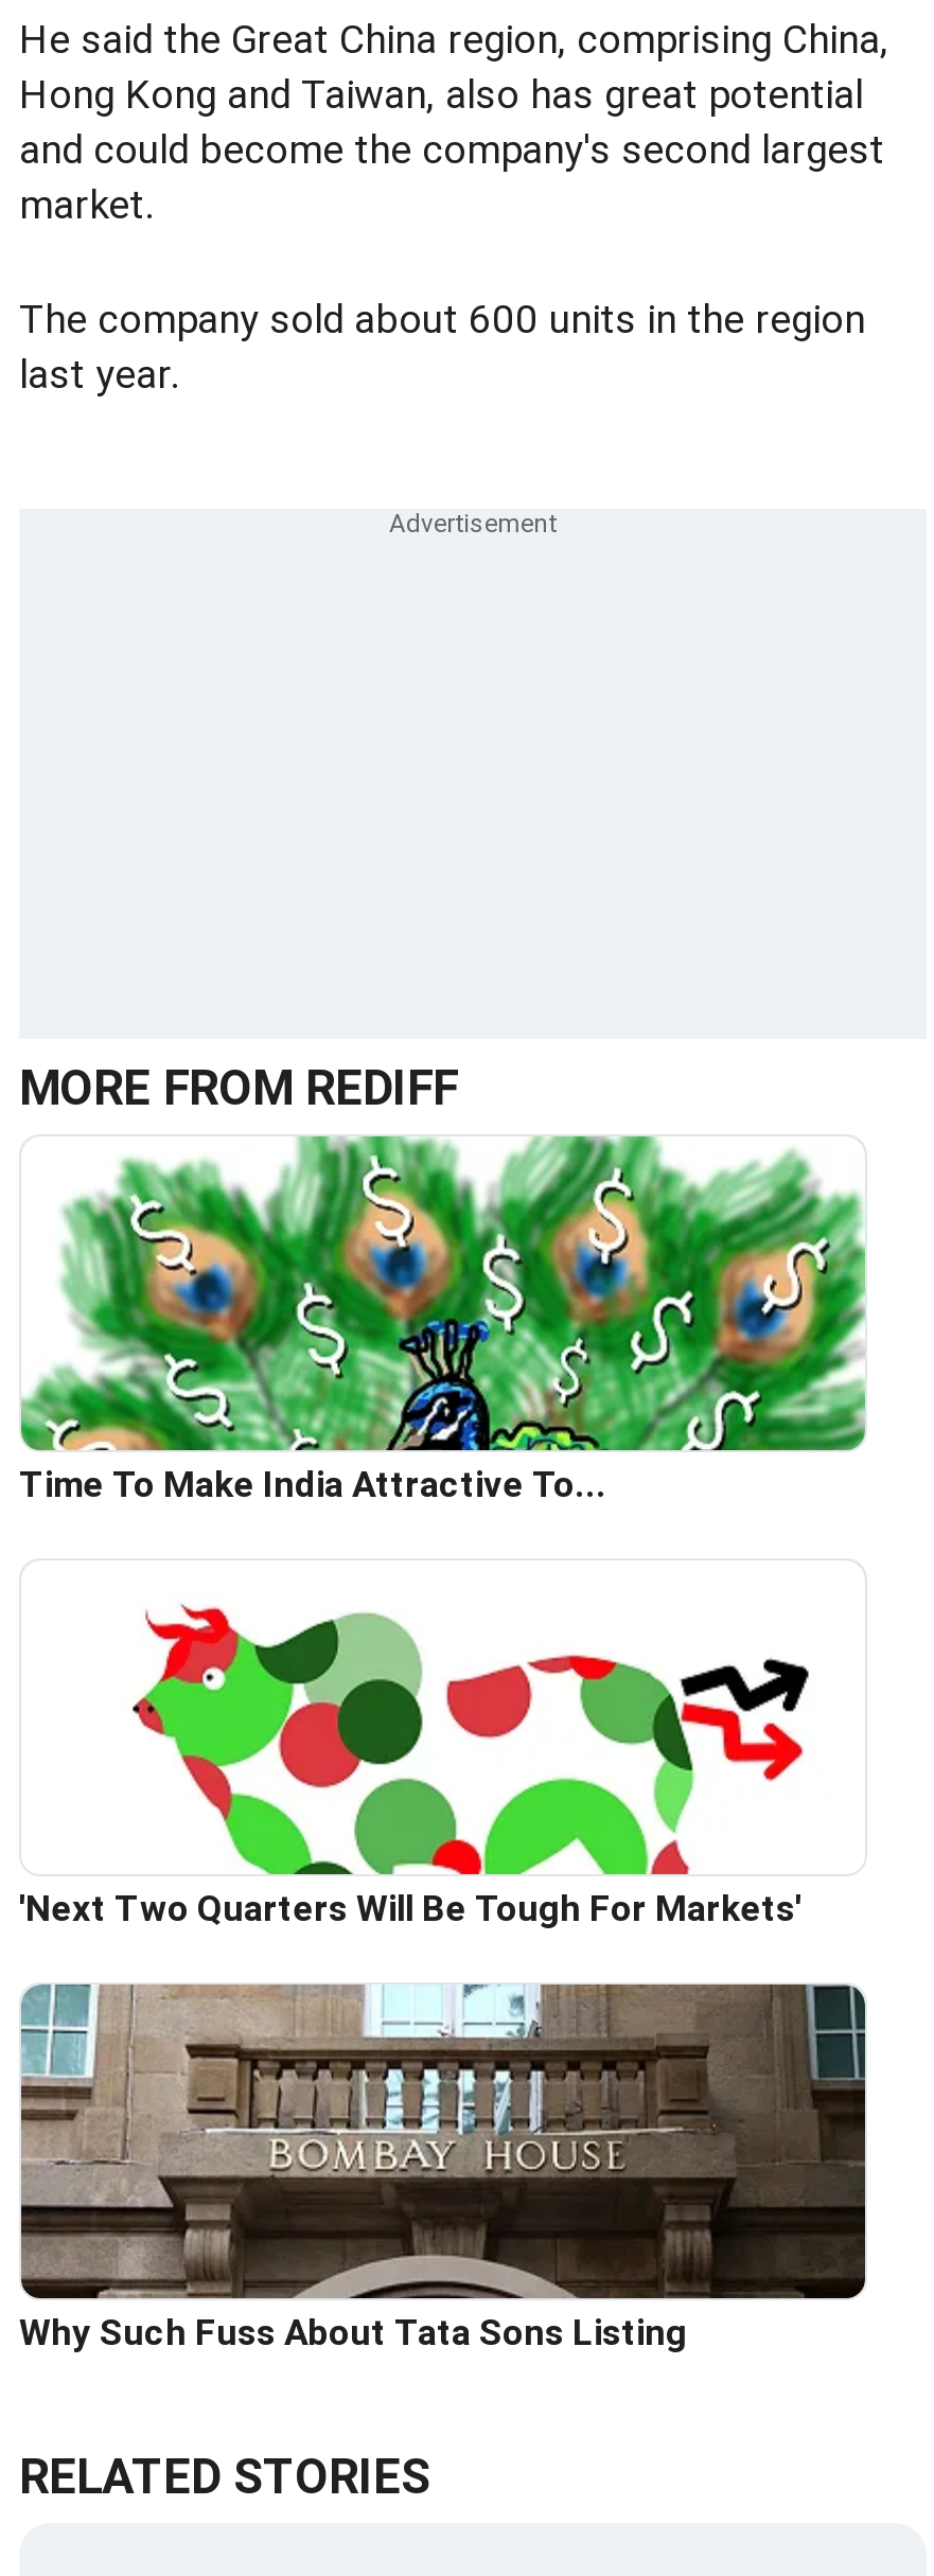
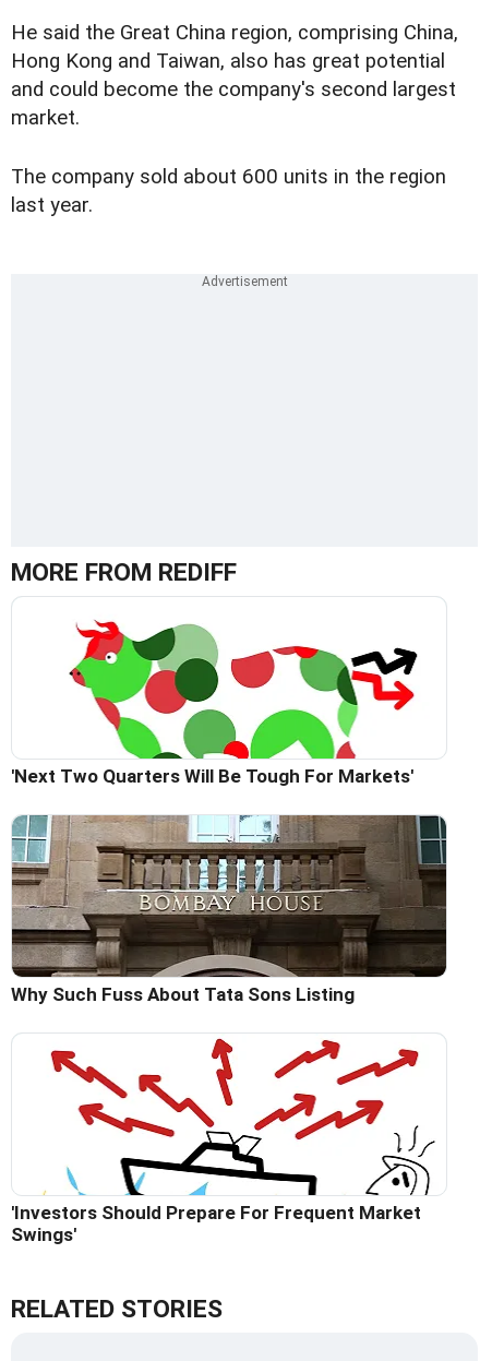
- [image]
- Time To Make India Attractive To...

moved up: [image] | 'Next Two Quarters Will Be Tough For Markets' | Why Such Fuss About Tata Sons Listing

+ [image]
+ 'Investors Should Prepare For Frequent Market
+ Swings'
